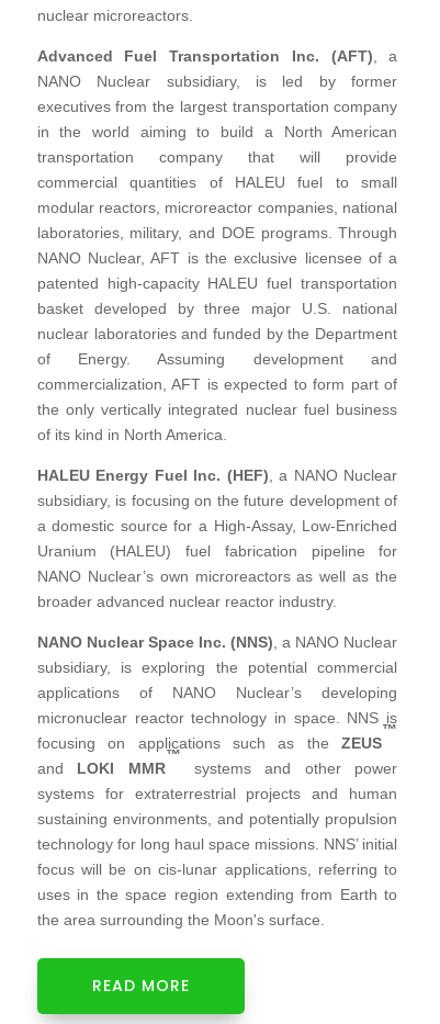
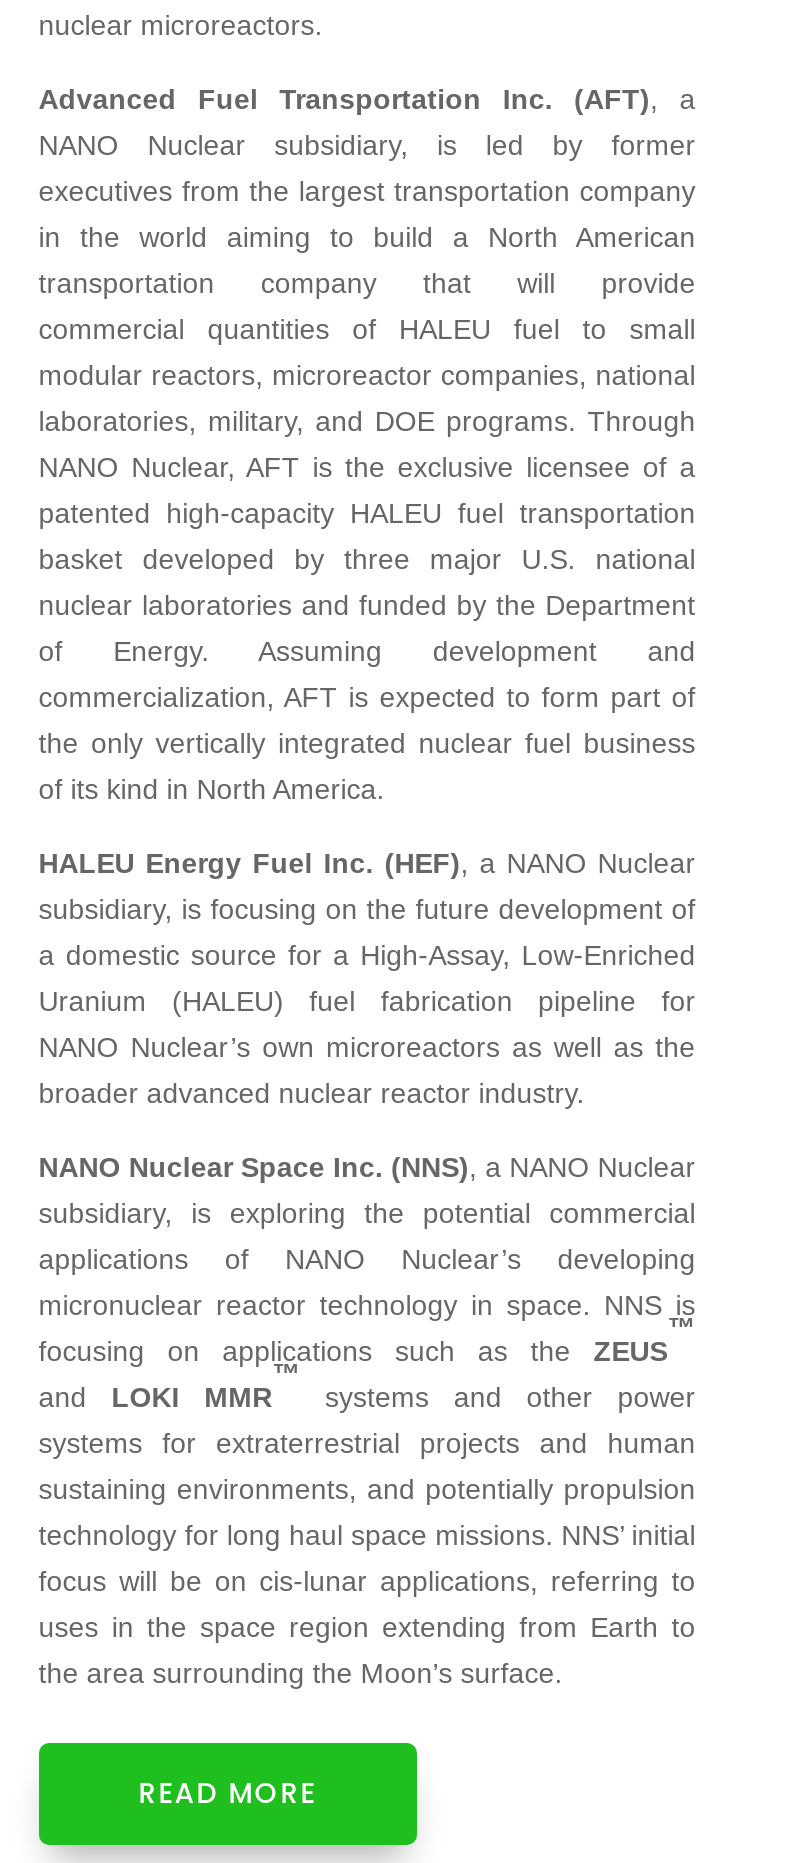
- the area surrounding the Moon's surface.
+ the area surrounding the Moon’s surface.
